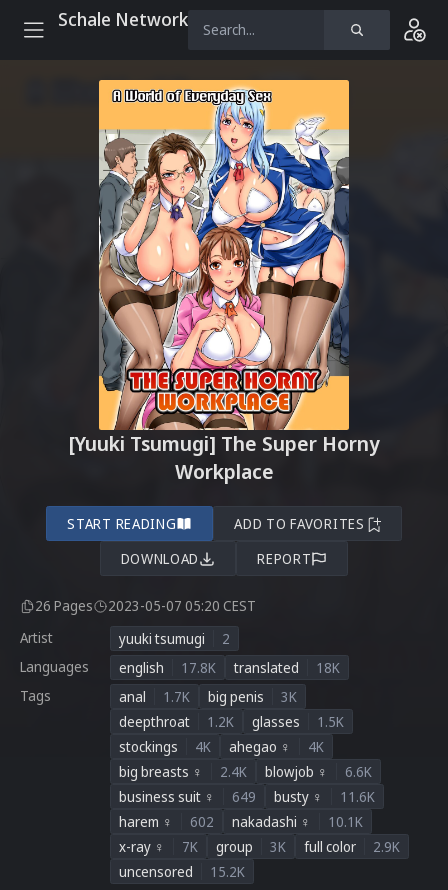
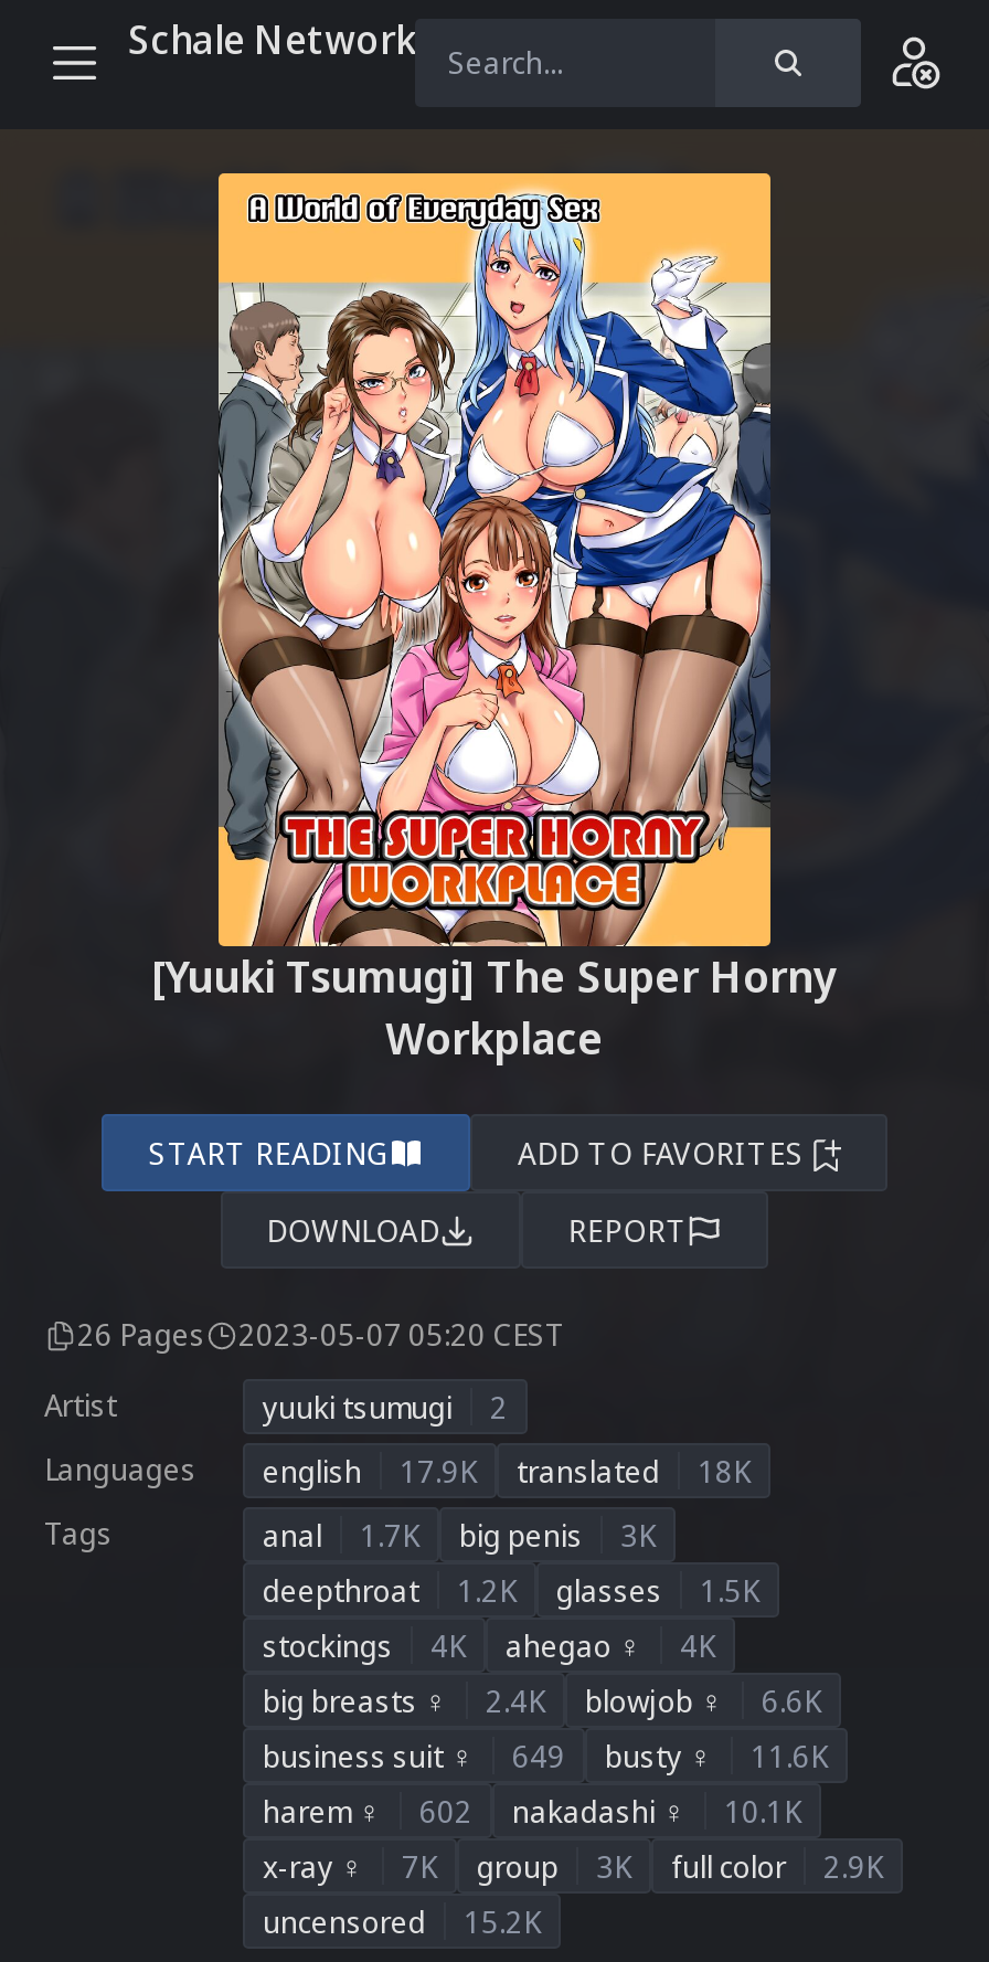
- Languages english 17.8K translated 18K
+ Languages english 17.9K translated 18K
